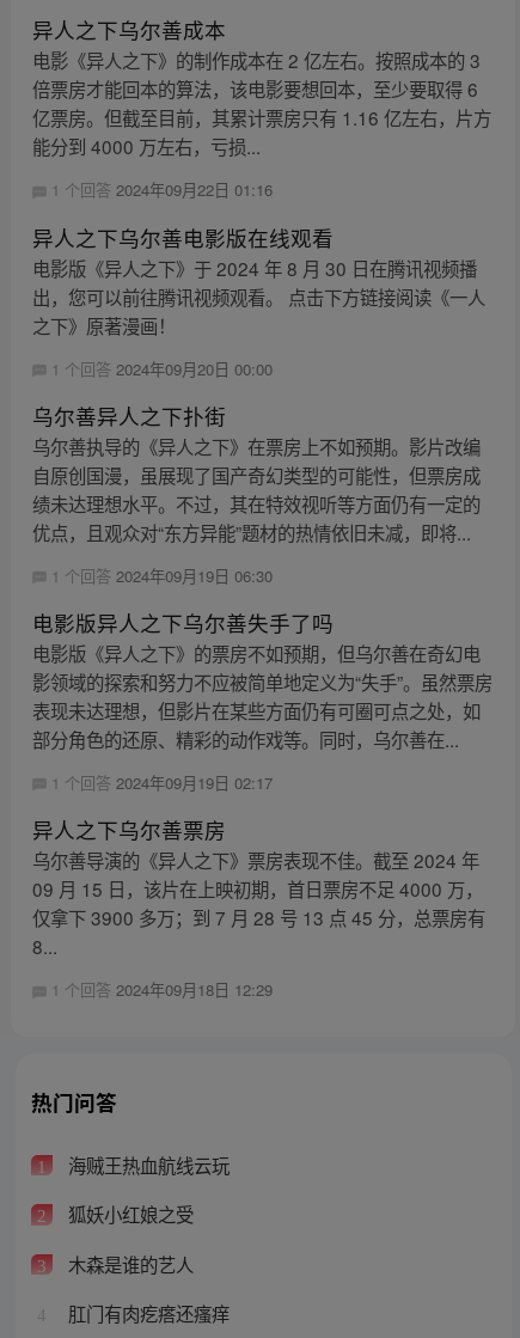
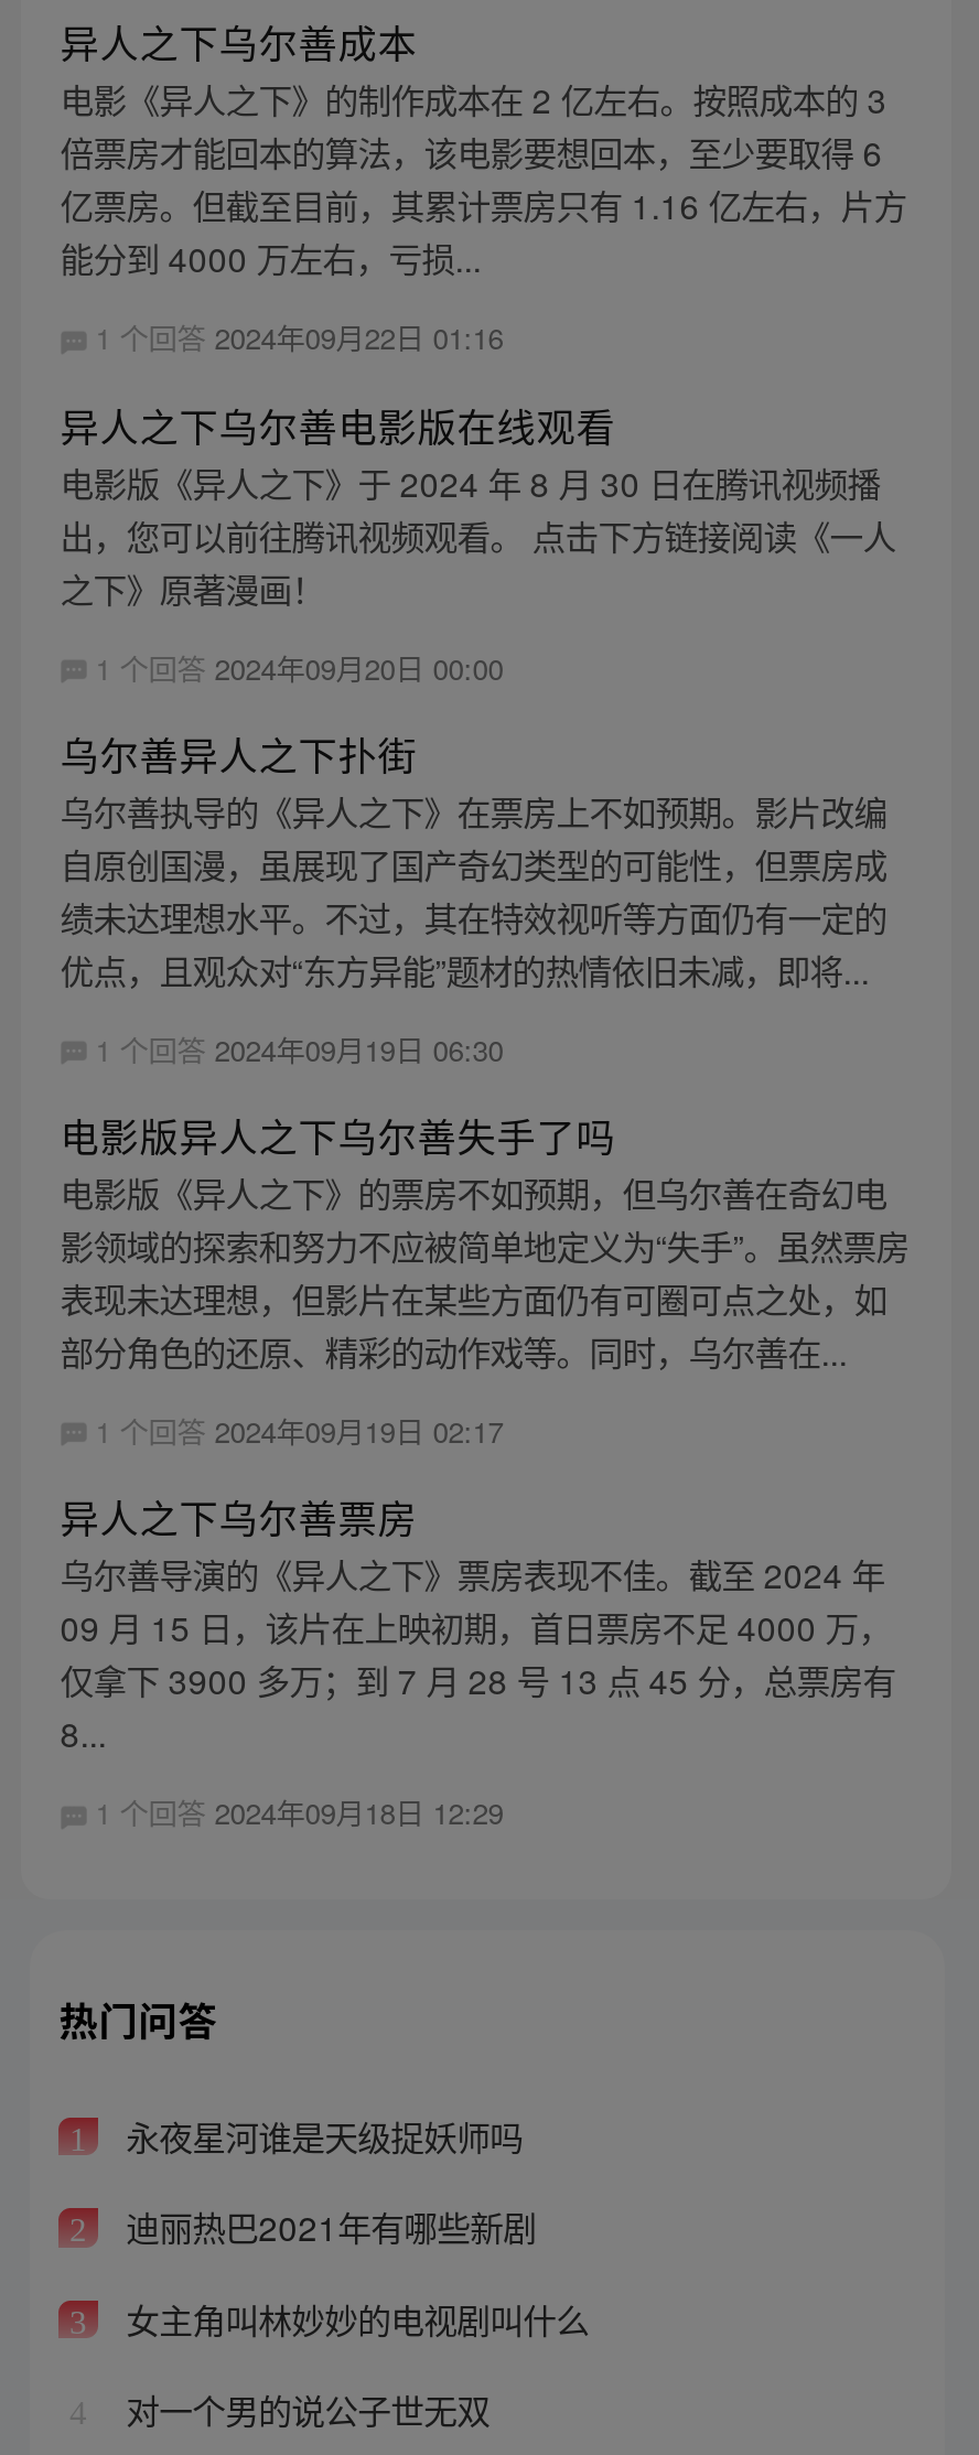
- 海贼王热血航线云玩
+ 永夜星河谁是天级捉妖师吗

- 狐妖小红娘之受
+ 迪丽热巴2021年有哪些新剧

- 木森是谁的艺人
+ 女主角叫林妙妙的电视剧叫什么

- 肛门有肉疙瘩还瘙痒
+ 对一个男的说公子世无双
